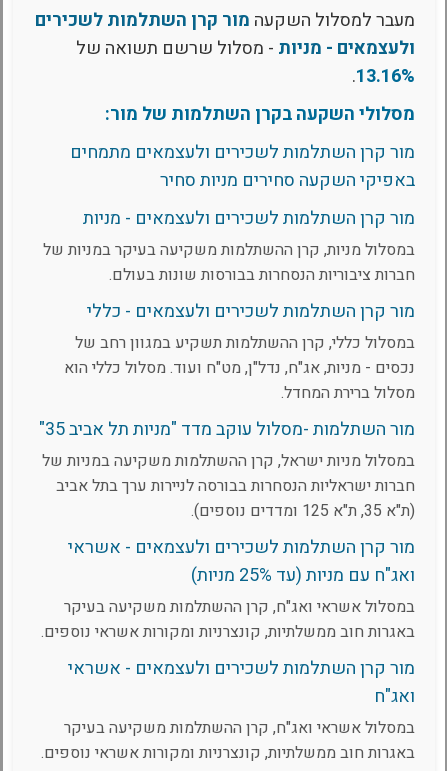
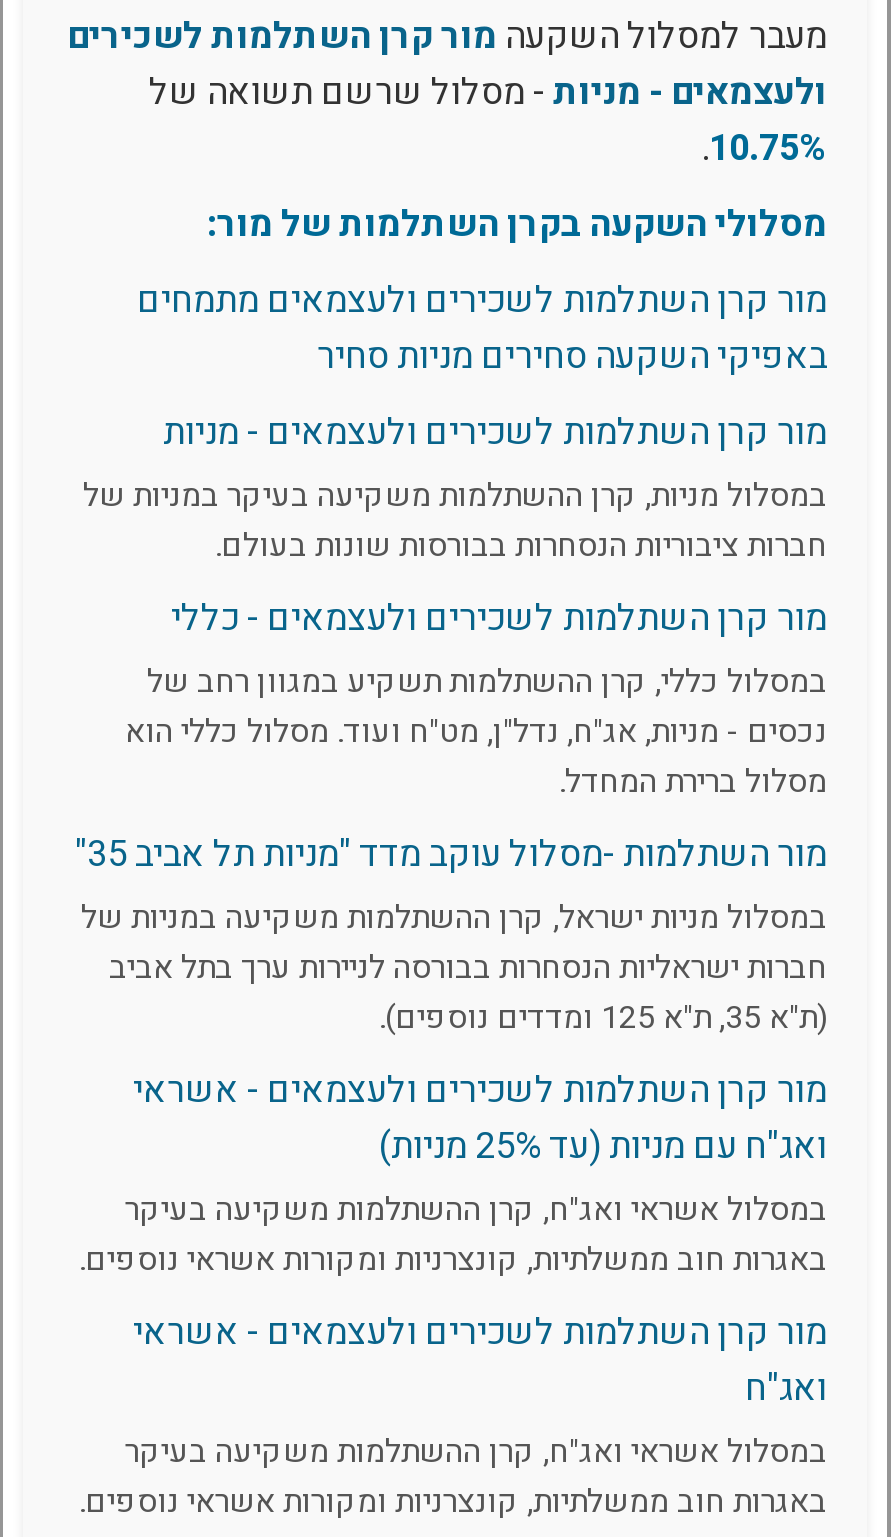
- 13.16%
+ 10.75%
